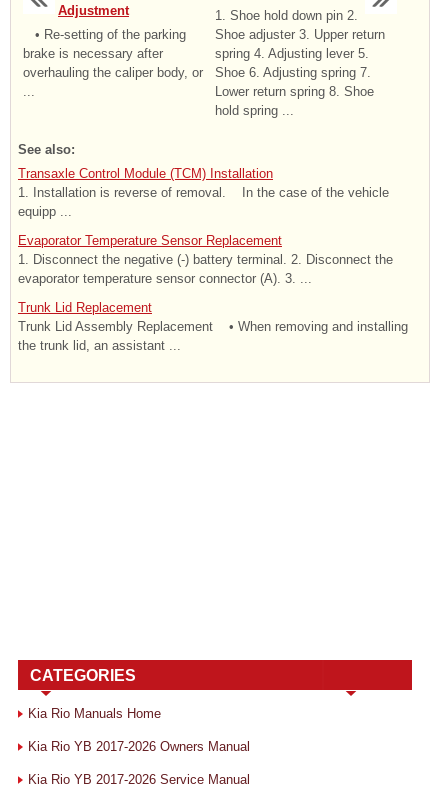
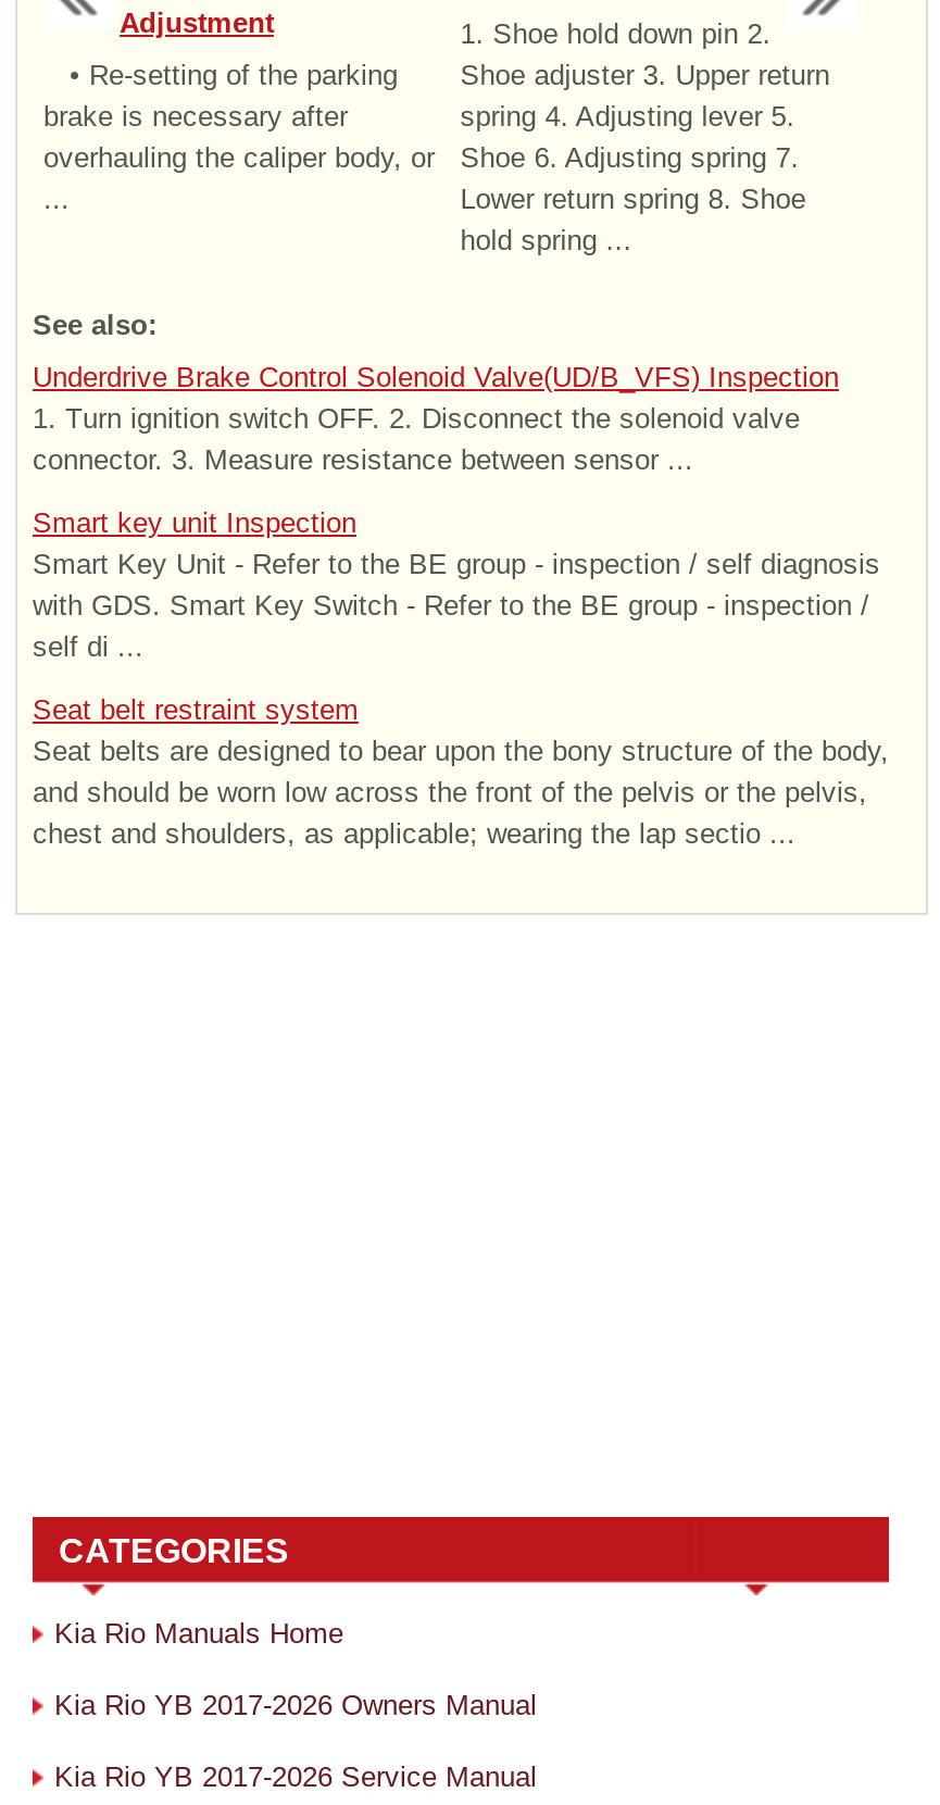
- Transaxle Control Module (TCM) Installation
- 1. Installation is reverse of removal. In the case of the vehicle
- equipp ...
+ Underdrive Brake Control Solenoid Valve(UD/B_VFS) Inspection
+ 1. Turn ignition switch OFF. 2. Disconnect the solenoid valve
+ connector. 3. Measure resistance between sensor ...

- Evaporator Temperature Sensor Replacement
- 1. Disconnect the negative (-) battery terminal. 2. Disconnect the
- evaporator temperature sensor connector (A). 3. ...
+ Smart key unit Inspection
+ Smart Key Unit - Refer to the BE group - inspection / self diagnosis
+ with GDS. Smart Key Switch - Refer to the BE group - inspection /
+ self di ...

- Trunk Lid Replacement
- Trunk Lid Assembly Replacement • When removing and installing
- the trunk lid, an assistant ...
+ Seat belt restraint system
+ Seat belts are designed to bear upon the bony structure of the body,
+ and should be worn low across the front of the pelvis or the pelvis,
+ chest and shoulders, as applicable; wearing the lap sectio ...
